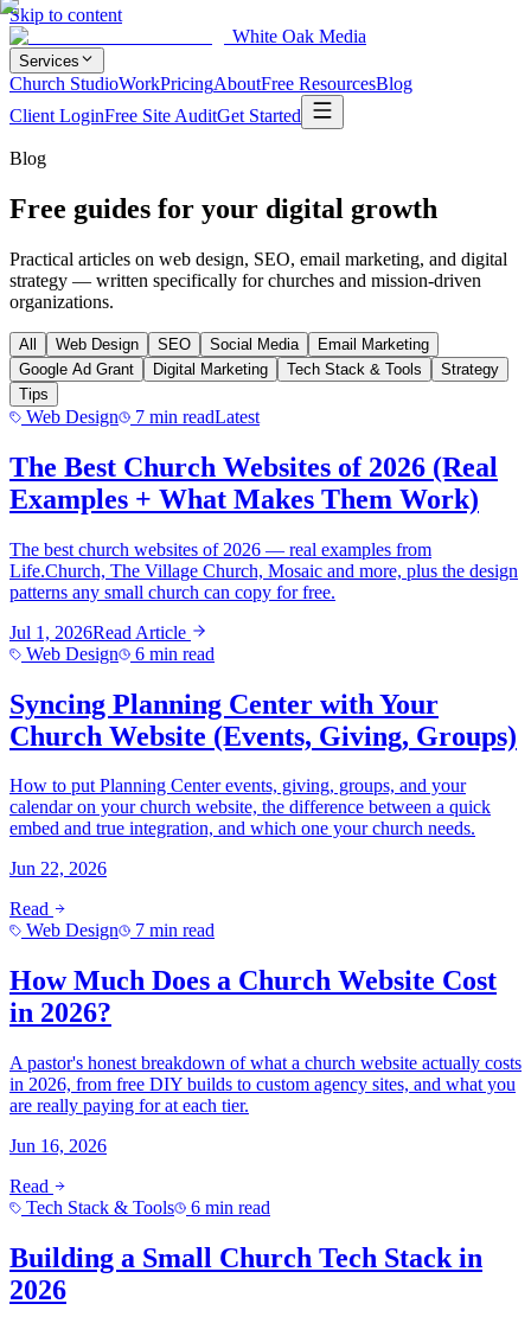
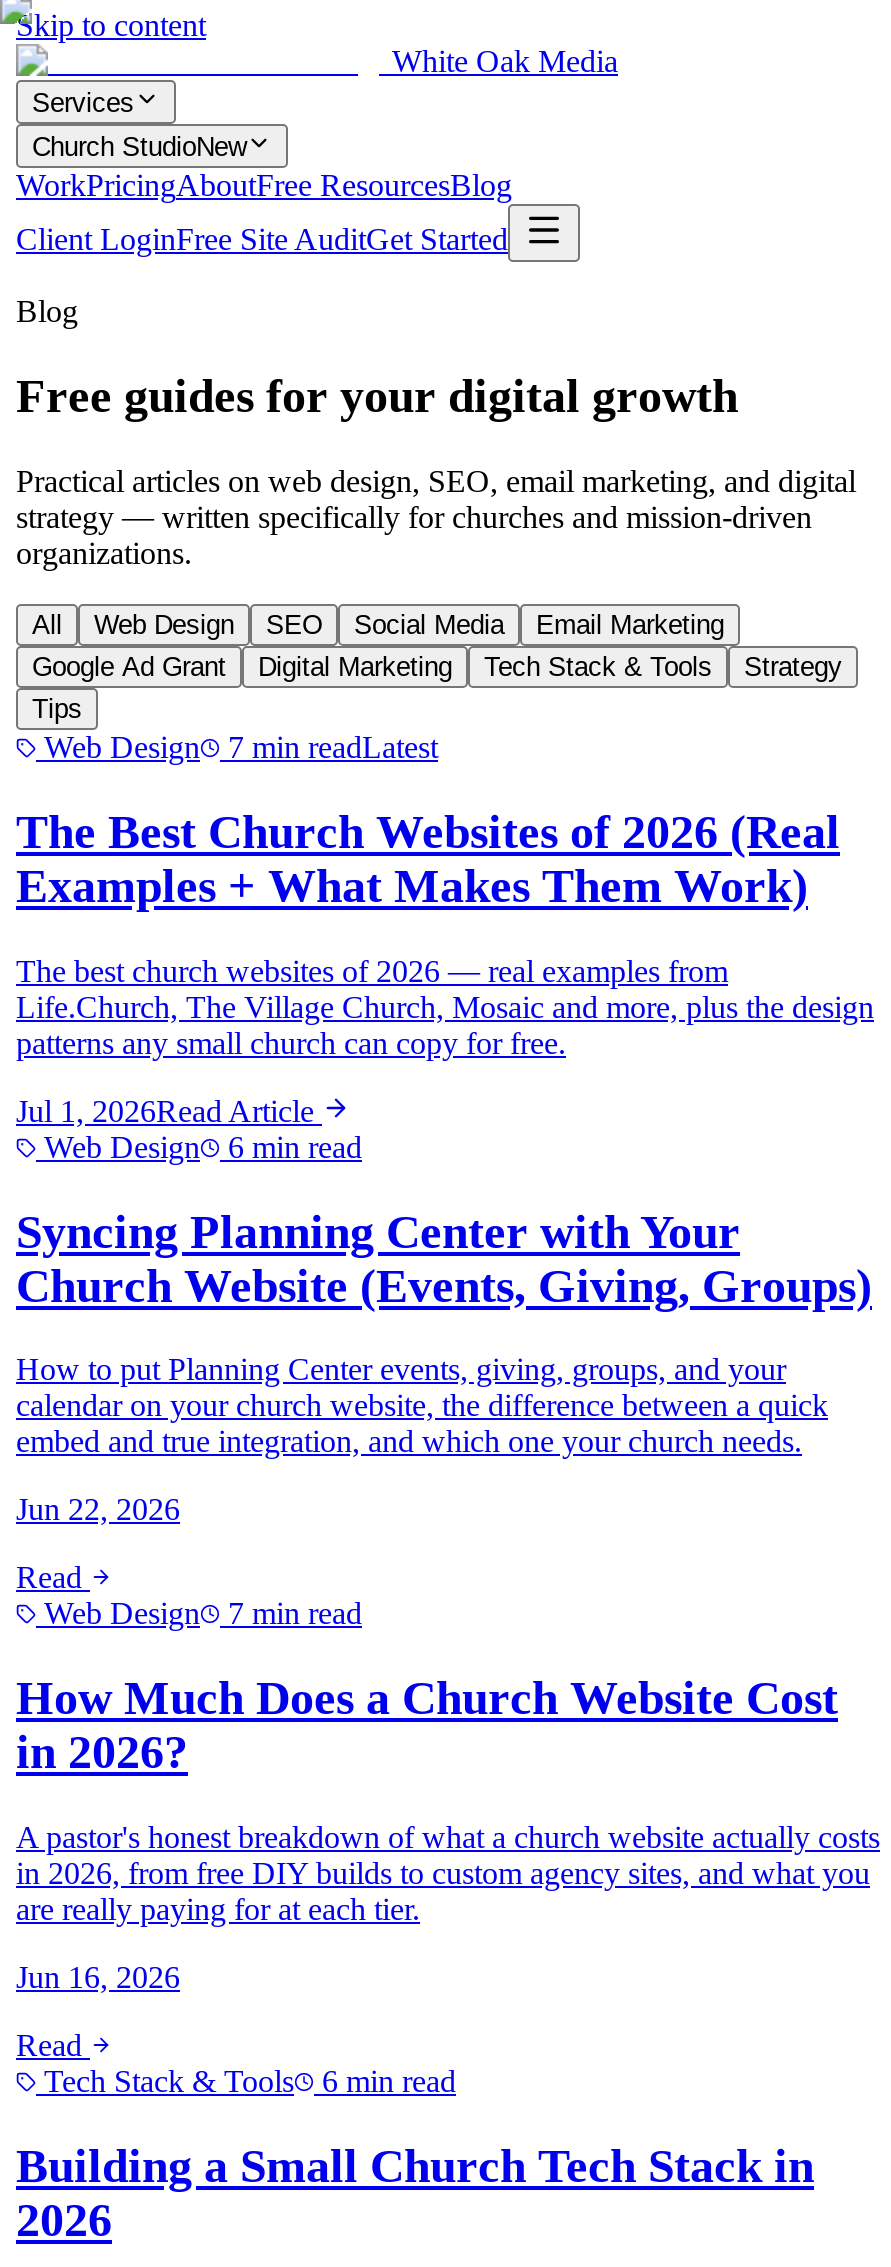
- Church StudioWorkPricingAboutFree ResourcesBlog
+ Church StudioNew
+ WorkPricingAboutFree ResourcesBlog
